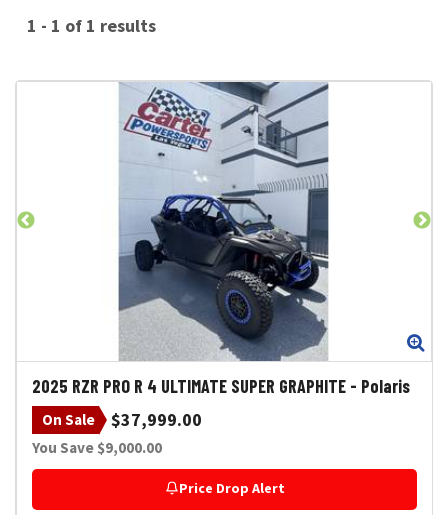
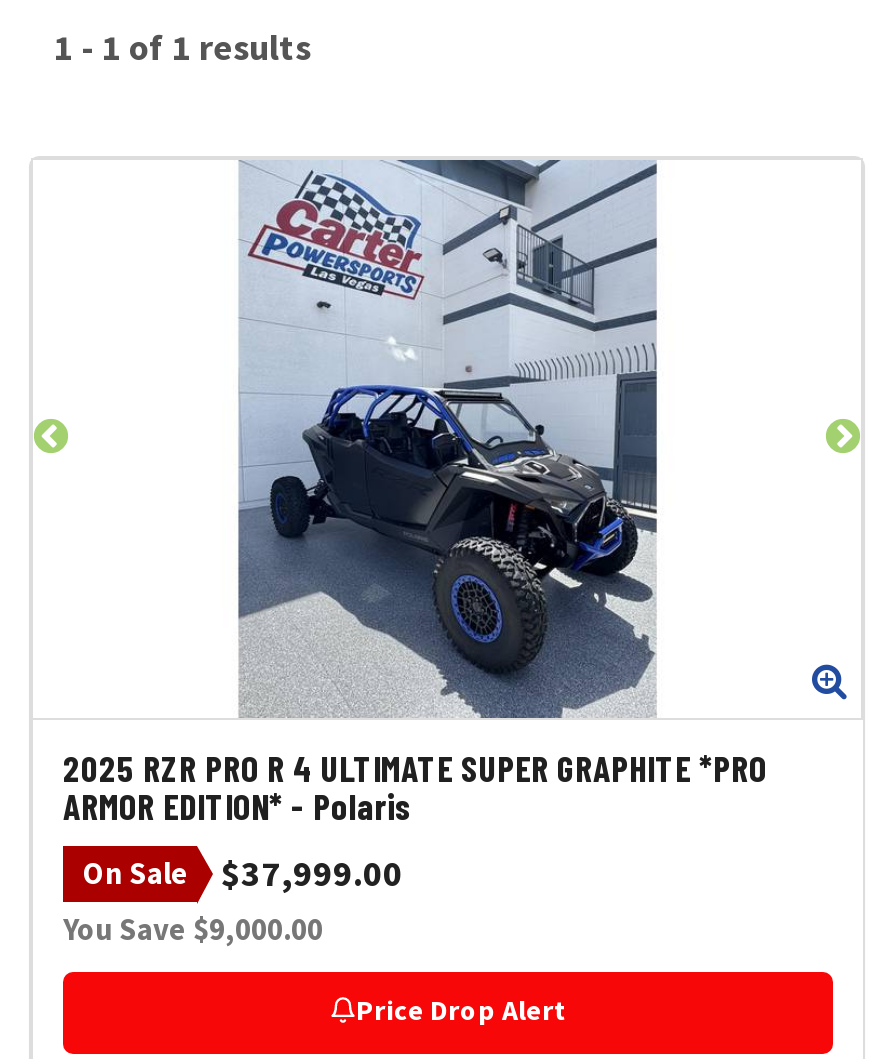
- 2025 RZR PRO R 4 ULTIMATE SUPER GRAPHITE - Polaris
+ 2025 RZR PRO R 4 ULTIMATE SUPER GRAPHITE *PRO
+ ARMOR EDITION* -Polaris
